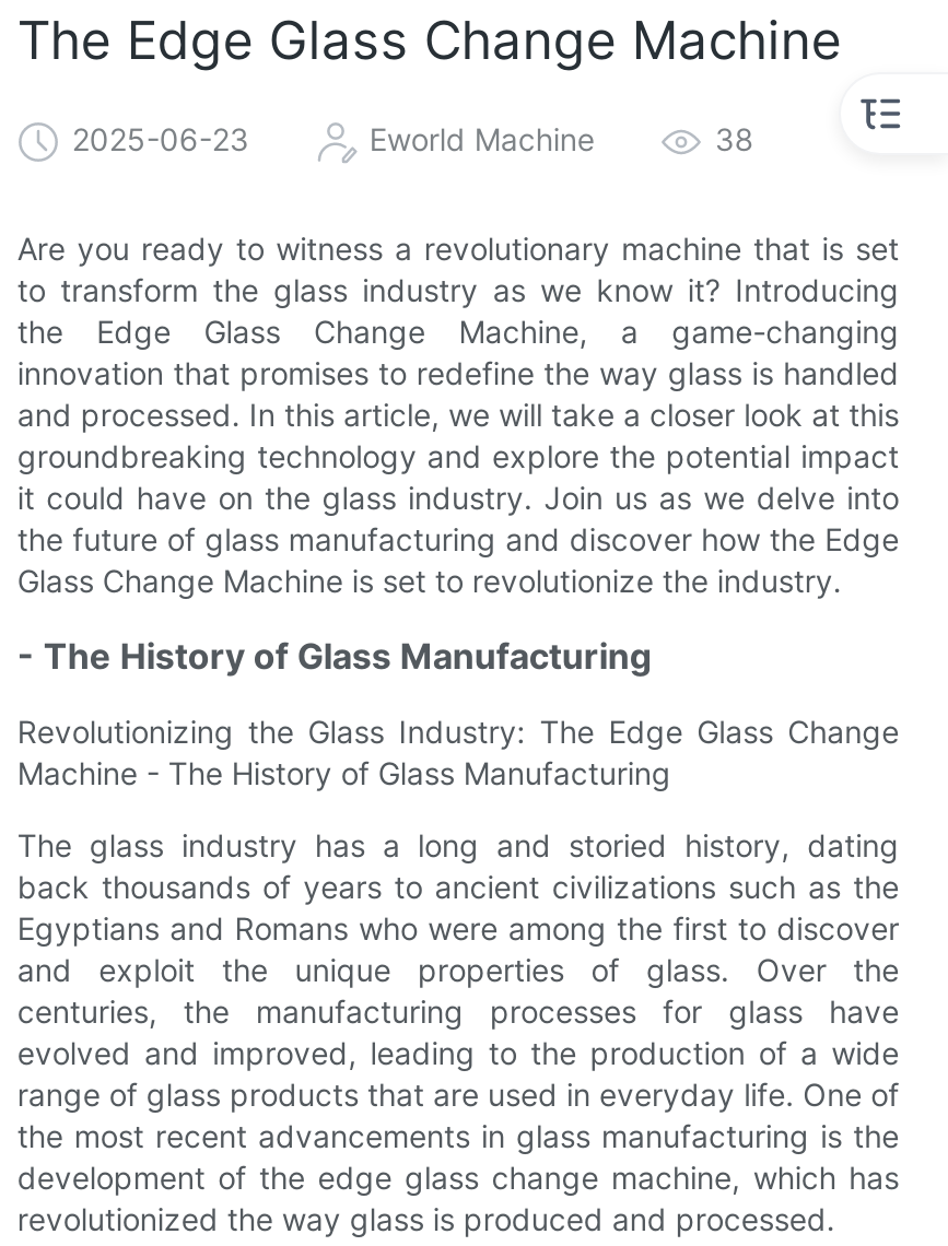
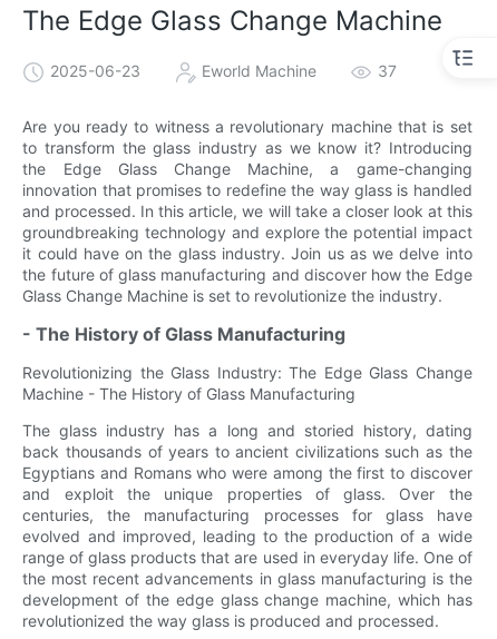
- 38
+ 37
